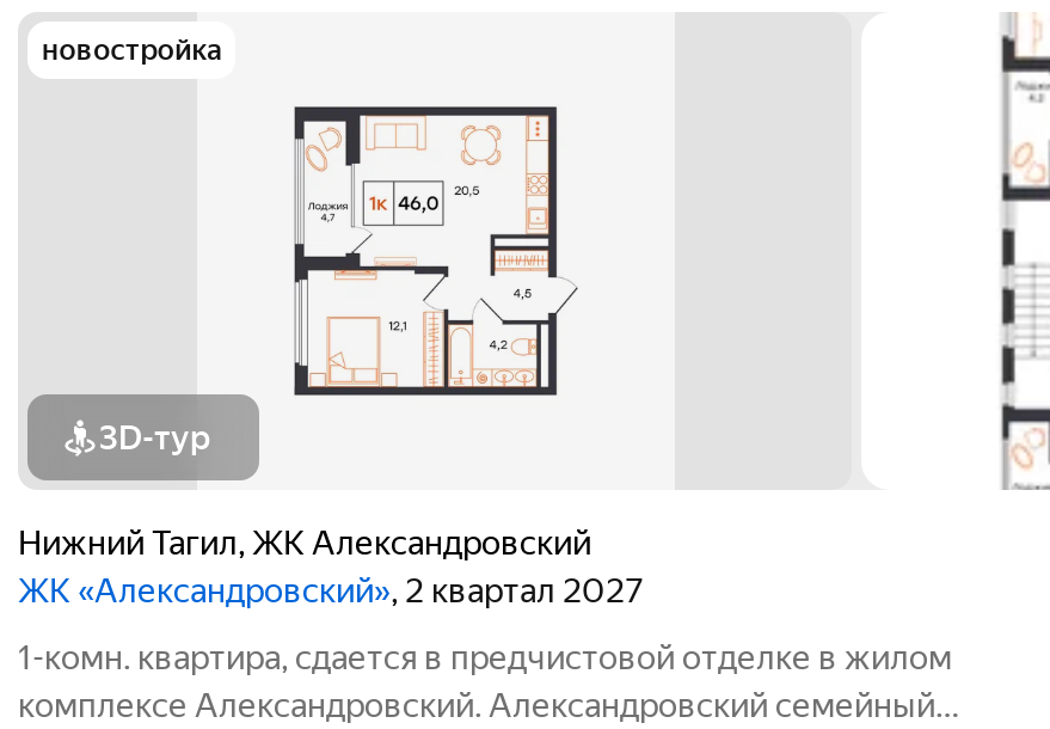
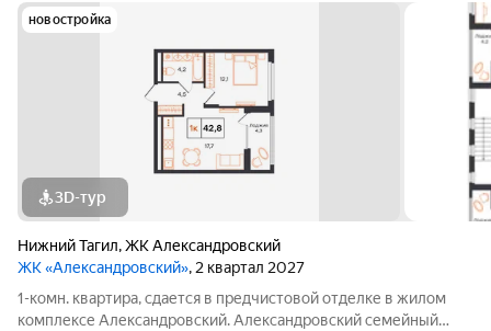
- [image]
+ [image]
